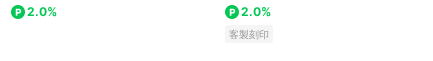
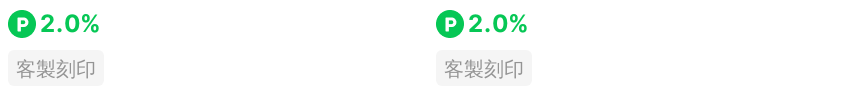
+ 客製刻印
